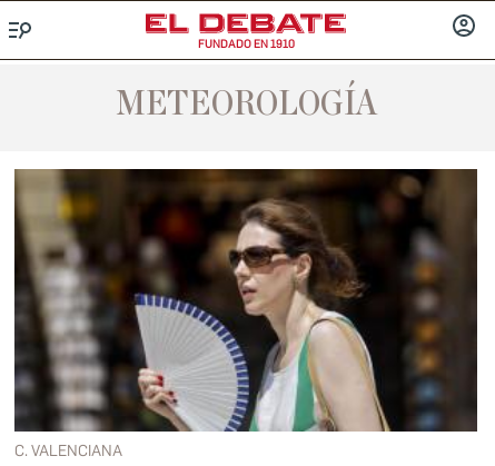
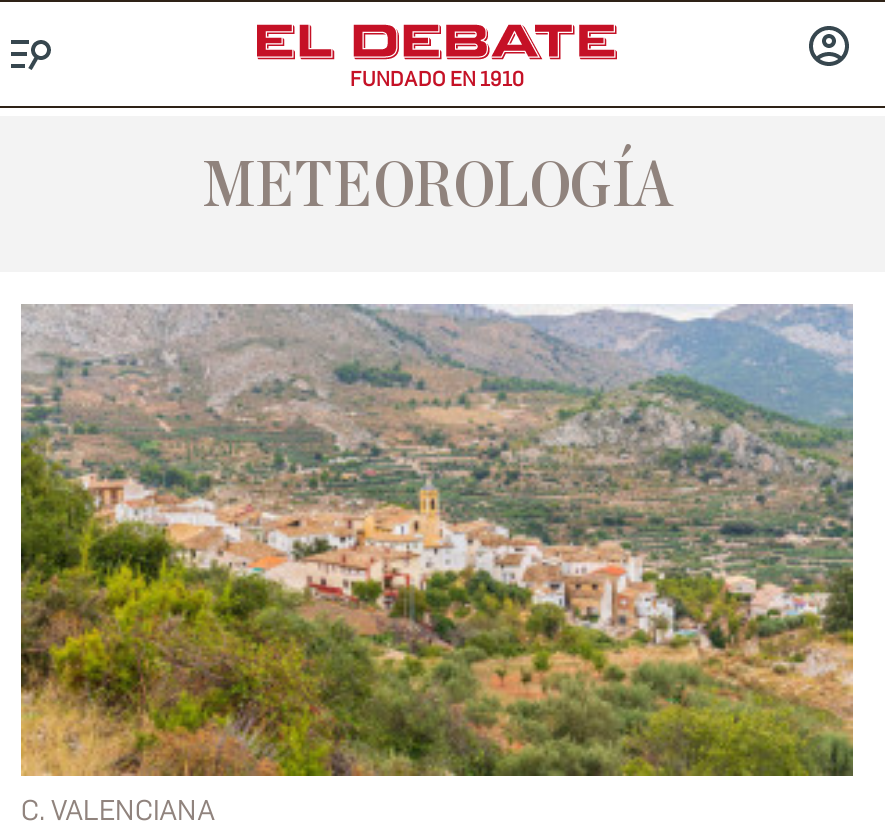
- [image]
+ [image]
